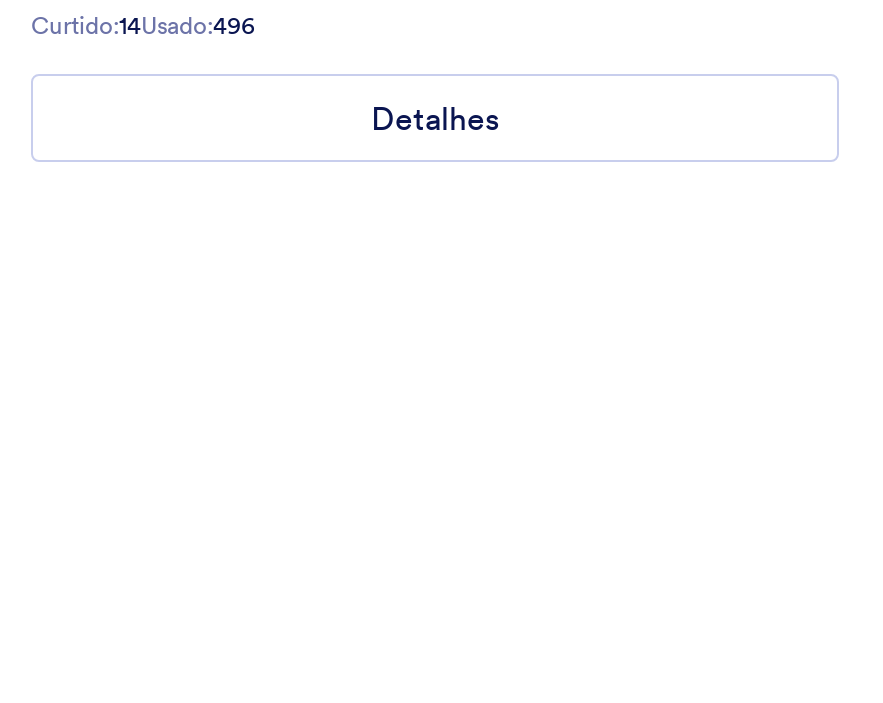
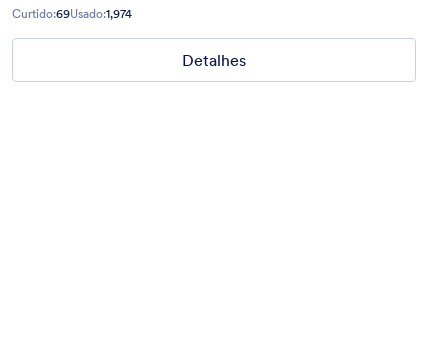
- Curtido:14Usado:496
+ Curtido:69Usado:1,974
